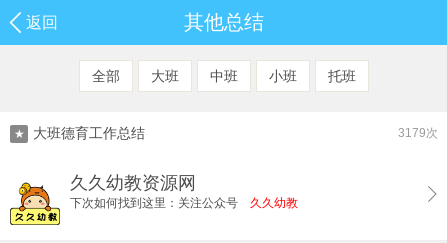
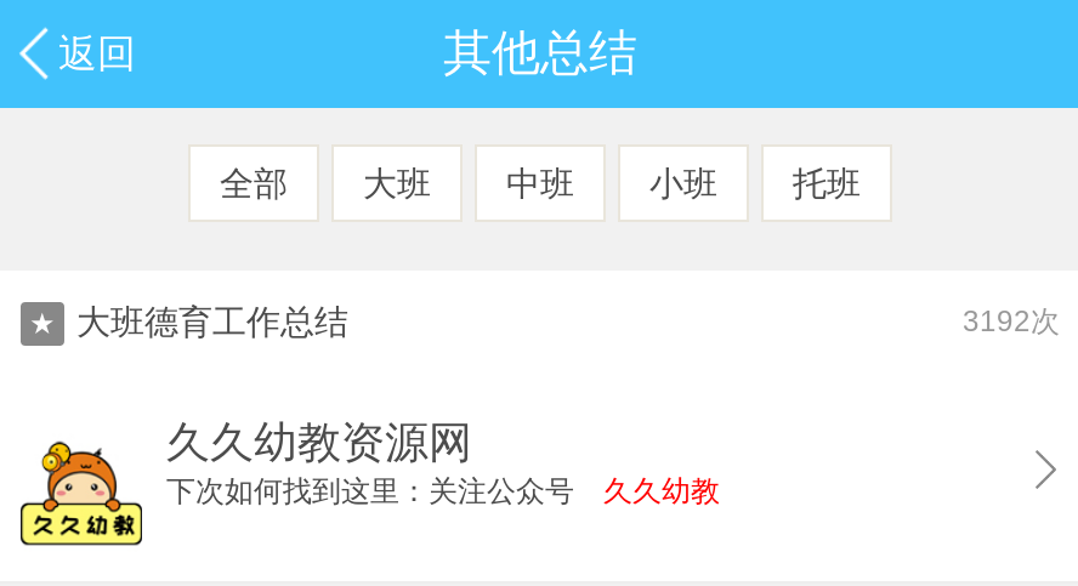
- 3179次
+ 3192次
